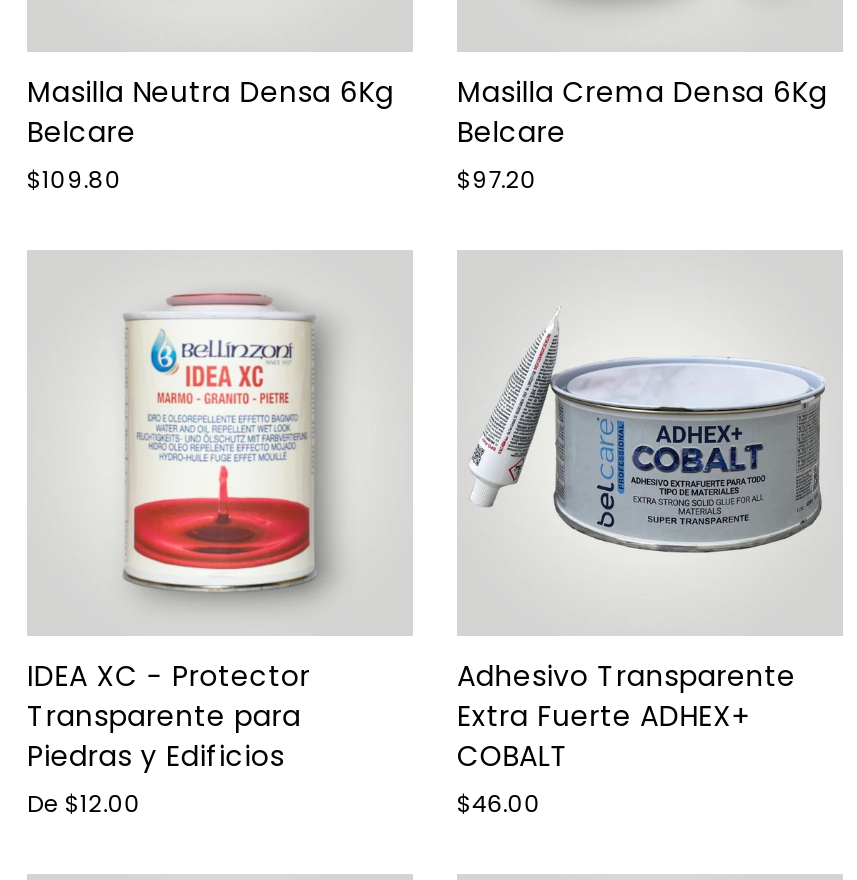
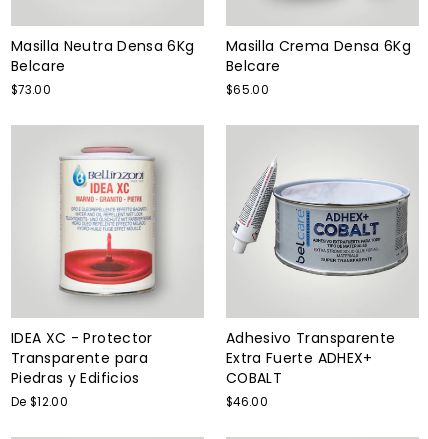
- $109.80
+ $73.00

- $97.20
+ $65.00
